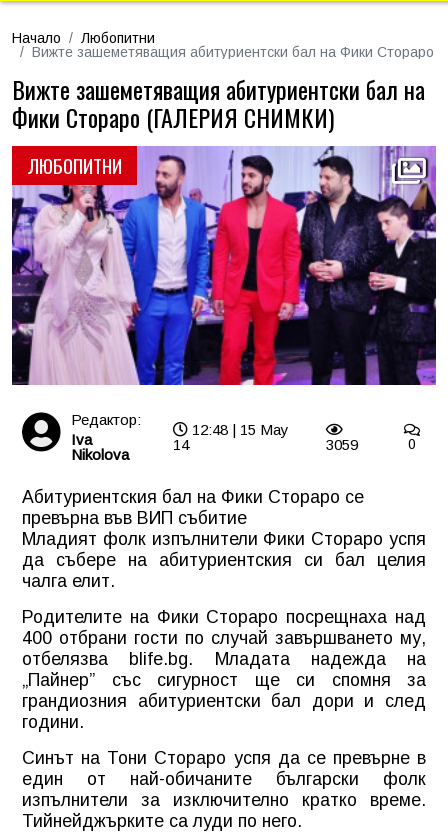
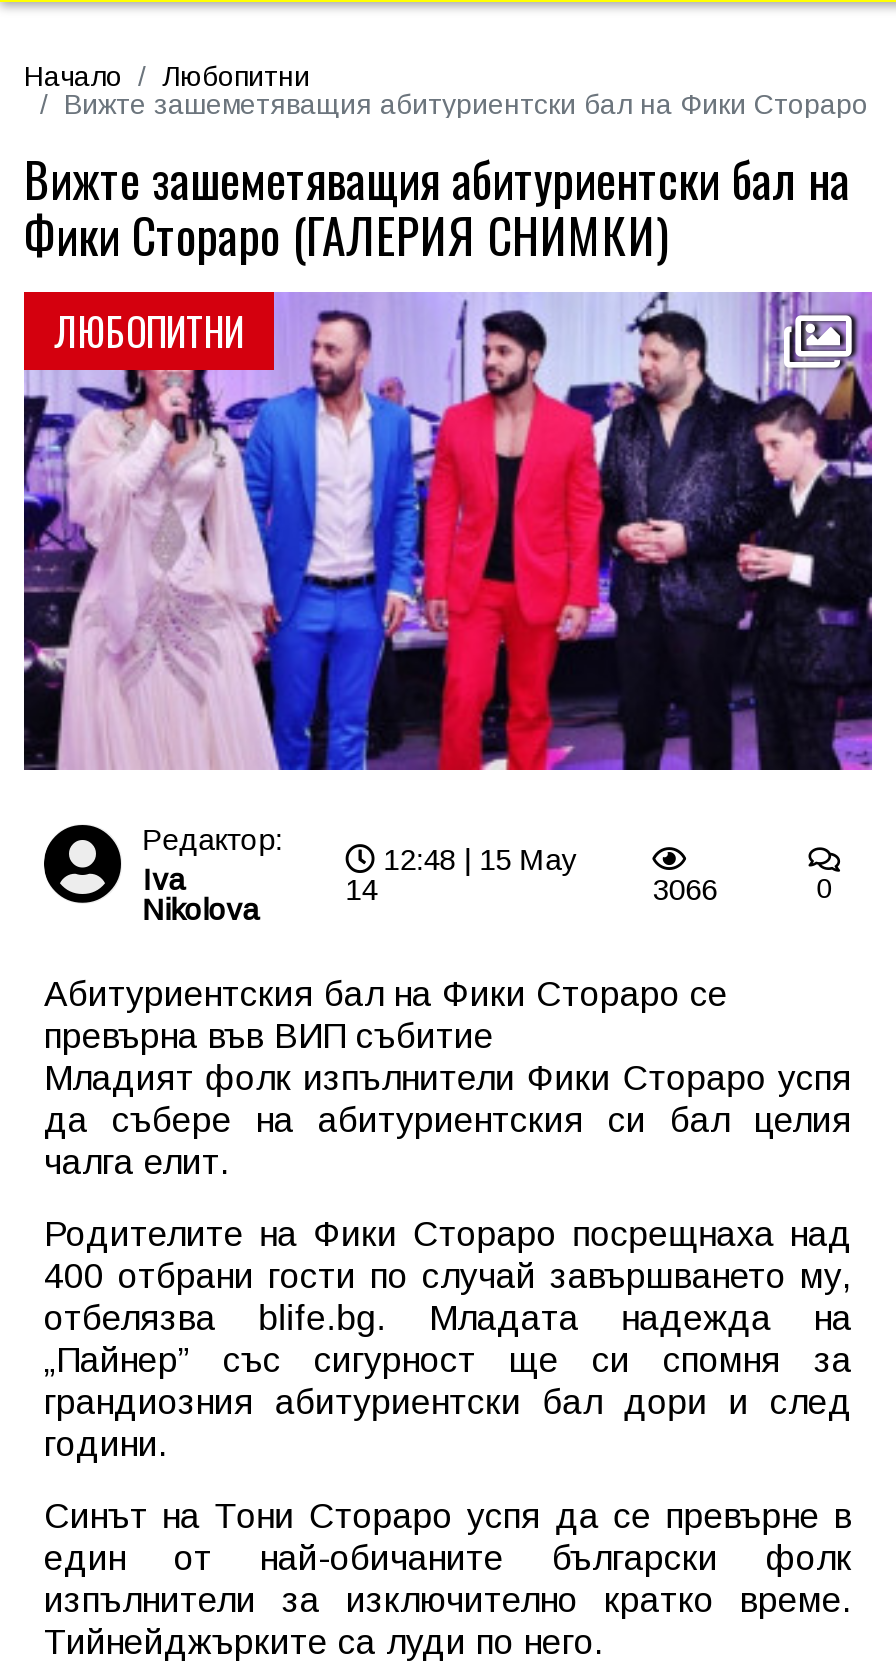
- 3059
+ 3066
